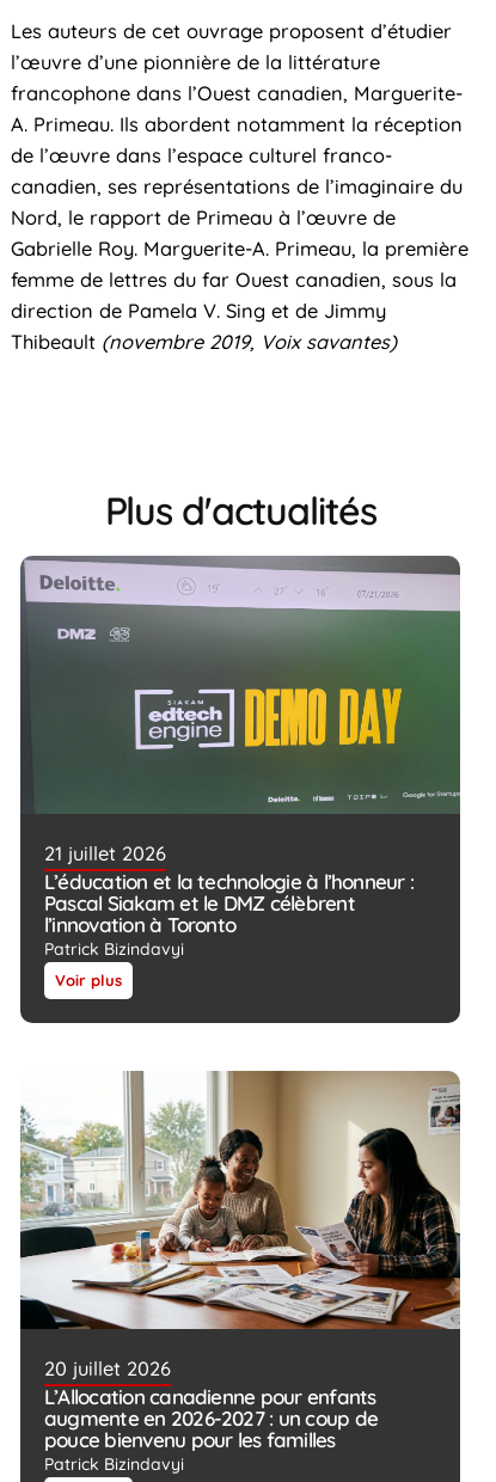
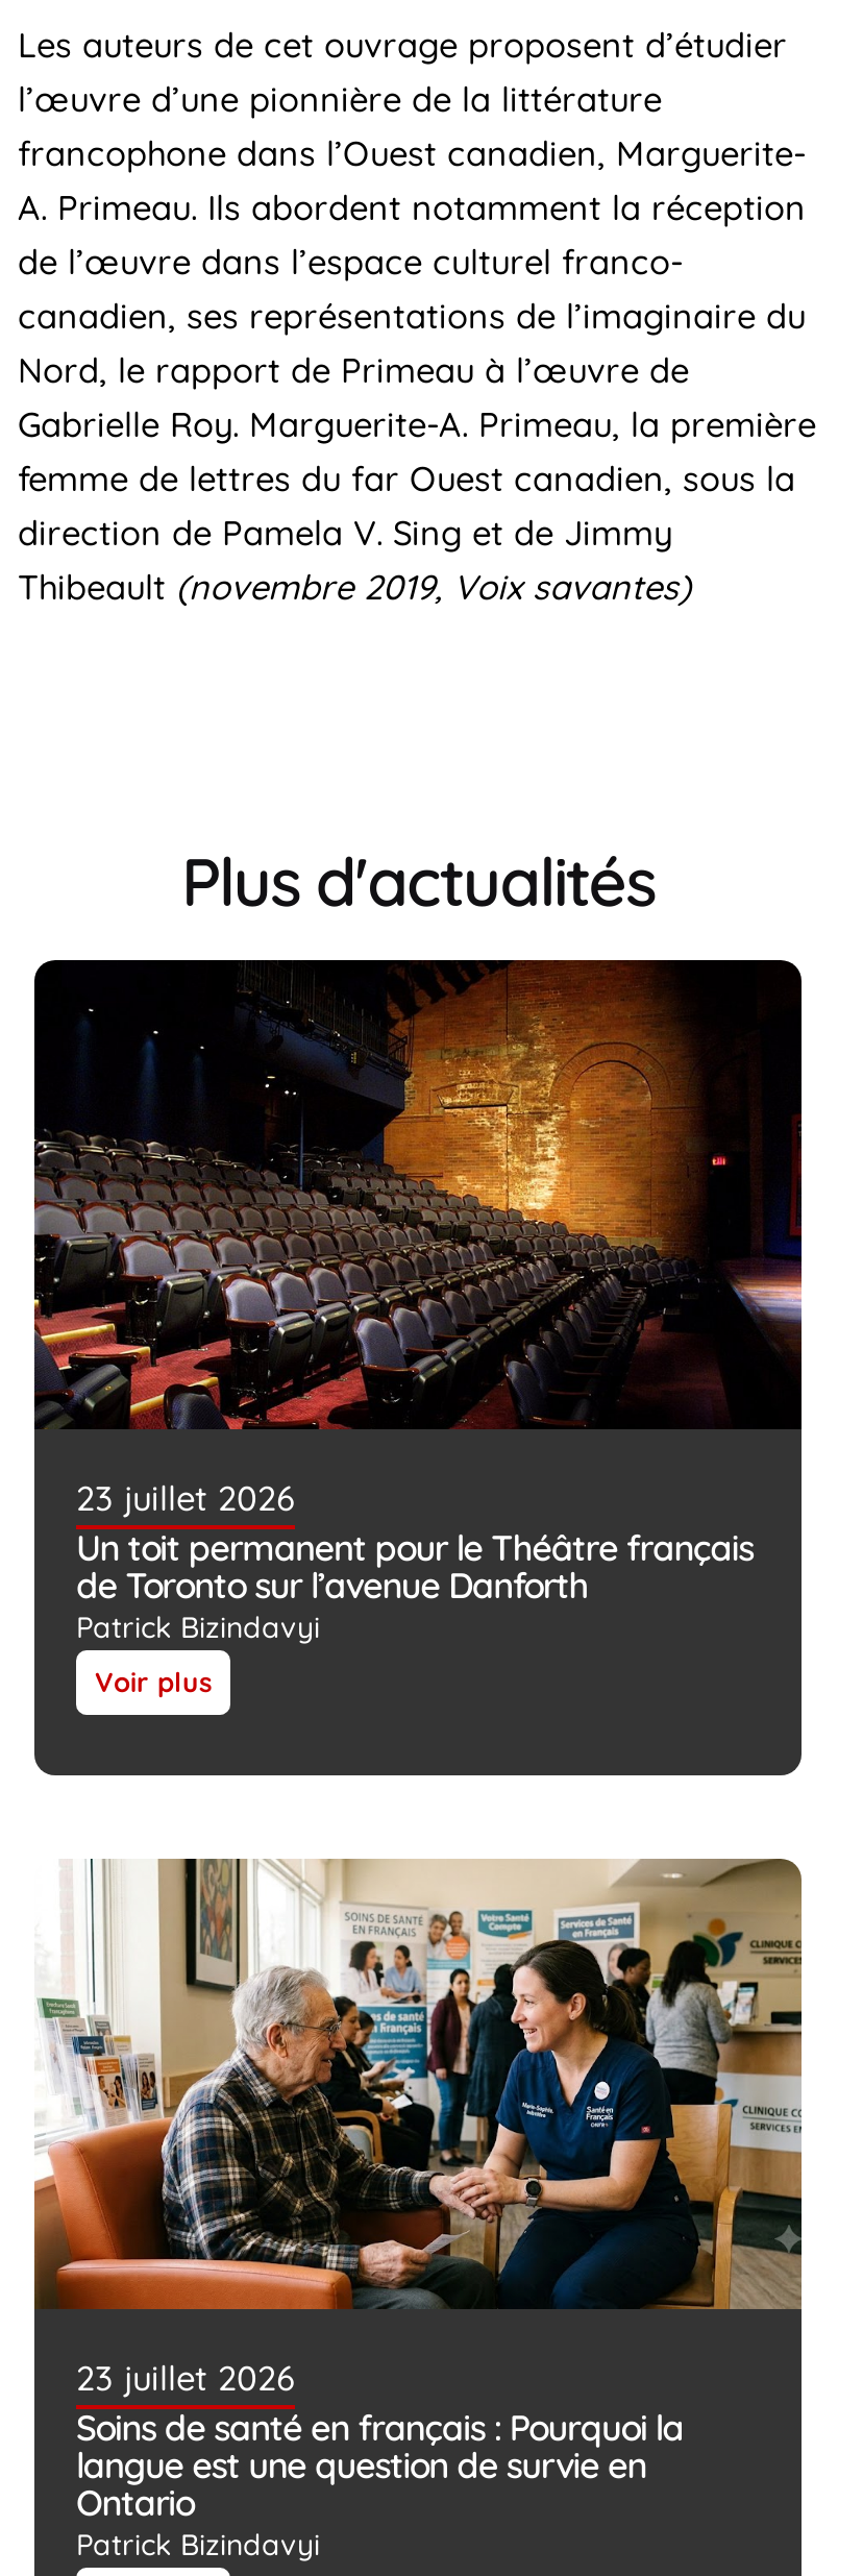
- [image]
- 21 juillet 2026
- L’éducation et la technologie à l’honneur :
- Pascal Siakam et le DMZ célèbrent
- l’innovation à Toronto
+ [image]
+ 23 juillet 2026
+ Un toit permanent pour le Théâtre français
+ de Toronto sur l’avenue Danforth

- [image]
- 20 juillet 2026
- L’Allocation canadienne pour enfants
- augmente en 2026-2027 : un coup de
- pouce bienvenu pour les familles
+ [image]
+ 23 juillet 2026
+ Soins de santé en français : Pourquoi la
+ langue est une question de survie en
+ Ontario
